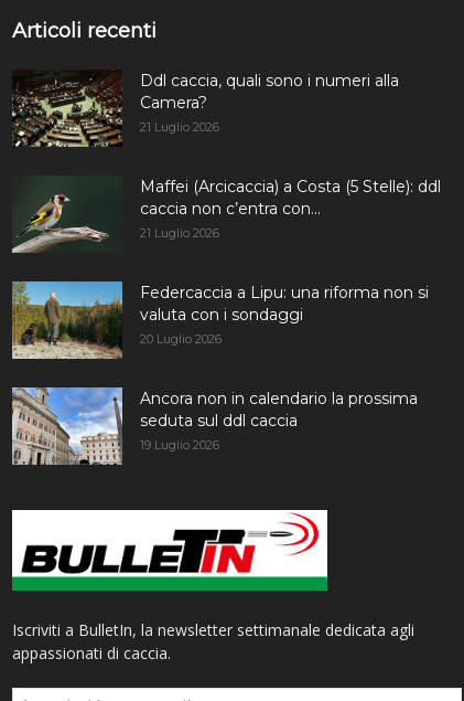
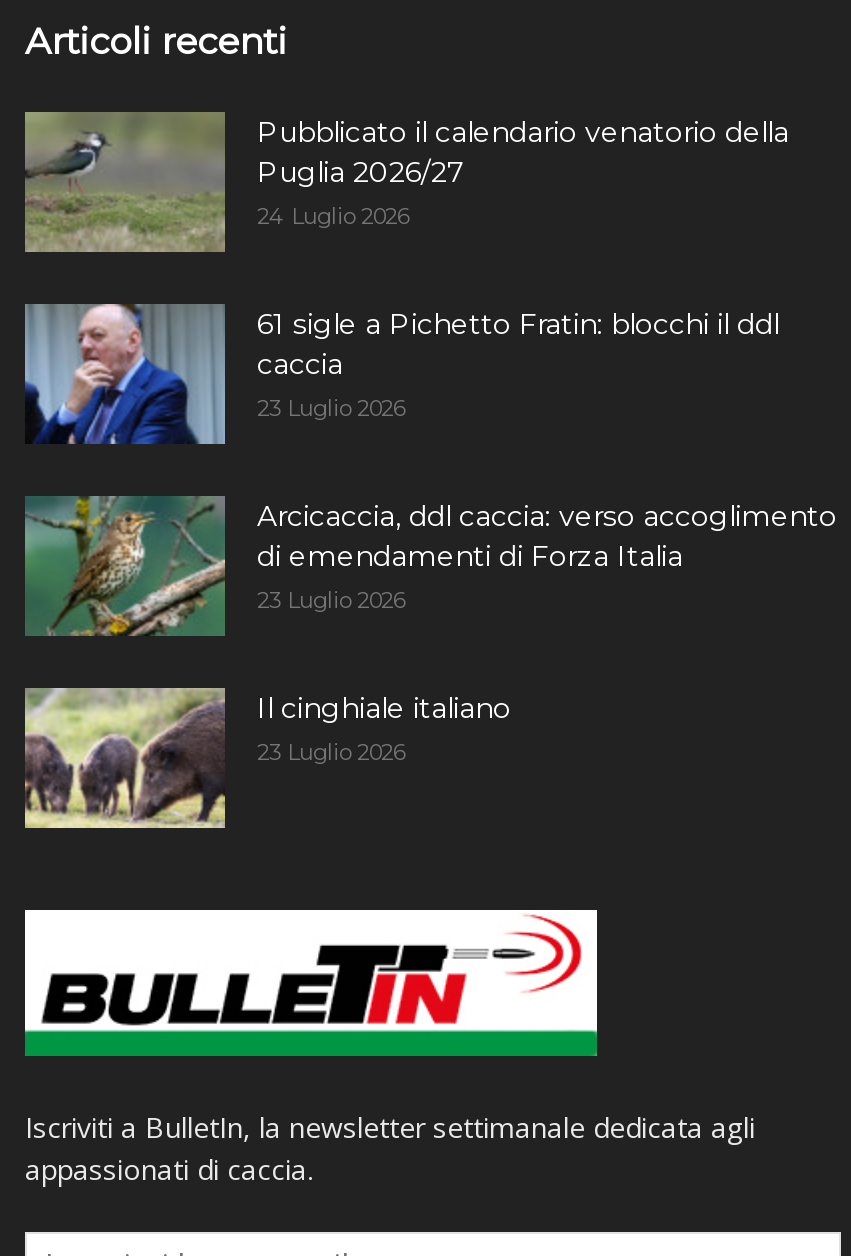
- [image]
- Ddl caccia, quali sono i numeri alla
- Camera?
- 21 Luglio 2026
+ [image]
+ Pubblicato il calendario venatorio della
+ Puglia 2026/27
+ 24 Luglio 2026

- [image]
- Maffei (Arcicaccia) a Costa (5 Stelle): ddl
- caccia non c’entra con...
- 21 Luglio 2026
+ [image]
+ 61 sigle a Pichetto Fratin: blocchi il ddl
+ caccia
+ 23 Luglio 2026

- [image]
- Federcaccia a Lipu: una riforma non si
- valuta con i sondaggi
- 20 Luglio 2026
+ [image]
+ Arcicaccia, ddl caccia: verso accoglimento
+ di emendamenti di Forza Italia
+ 23 Luglio 2026

- [image]
- Ancora non in calendario la prossima
- seduta sul ddl caccia
- 19 Luglio 2026
+ [image]
+ Il cinghiale italiano
+ 23 Luglio 2026
